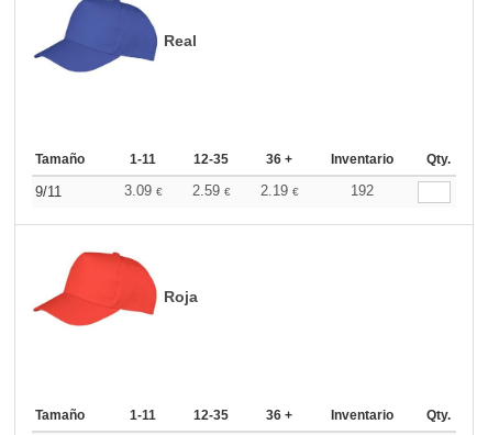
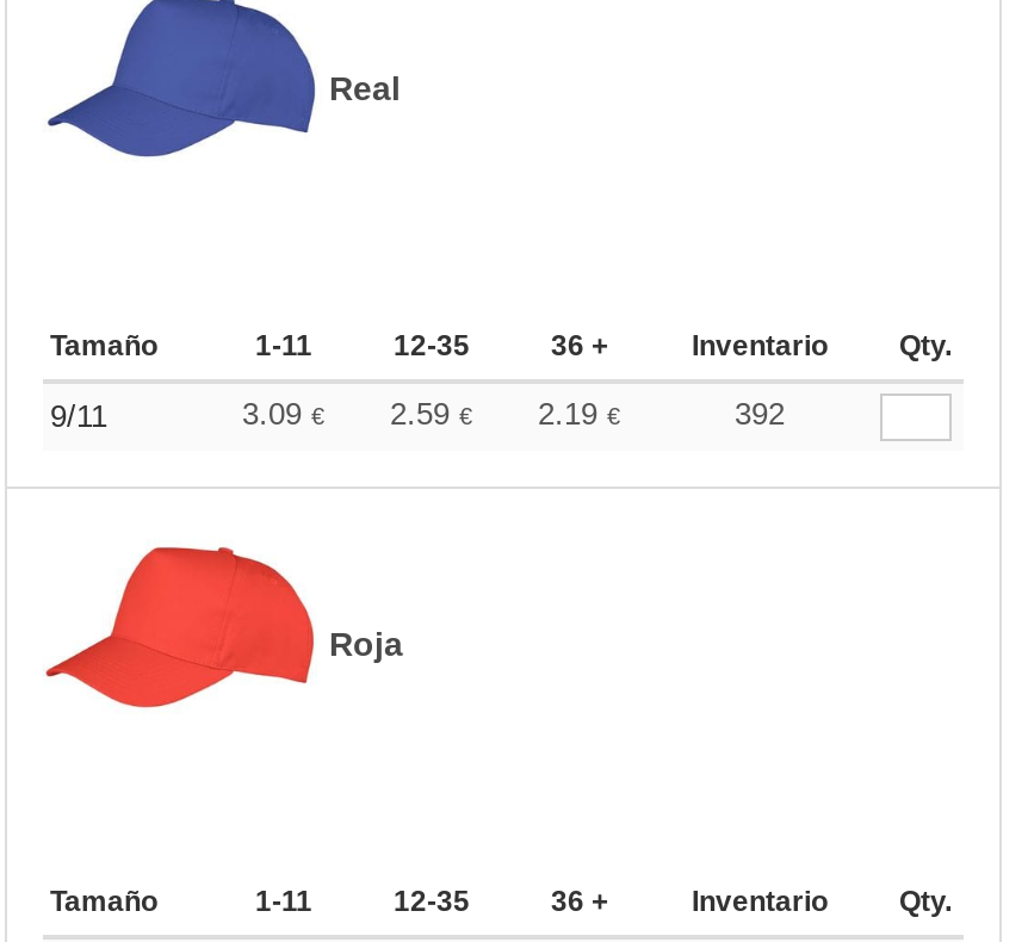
- 192
+ 392
